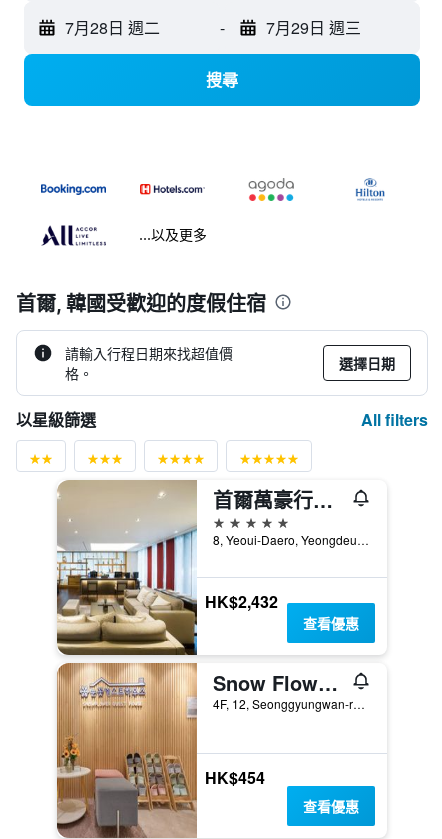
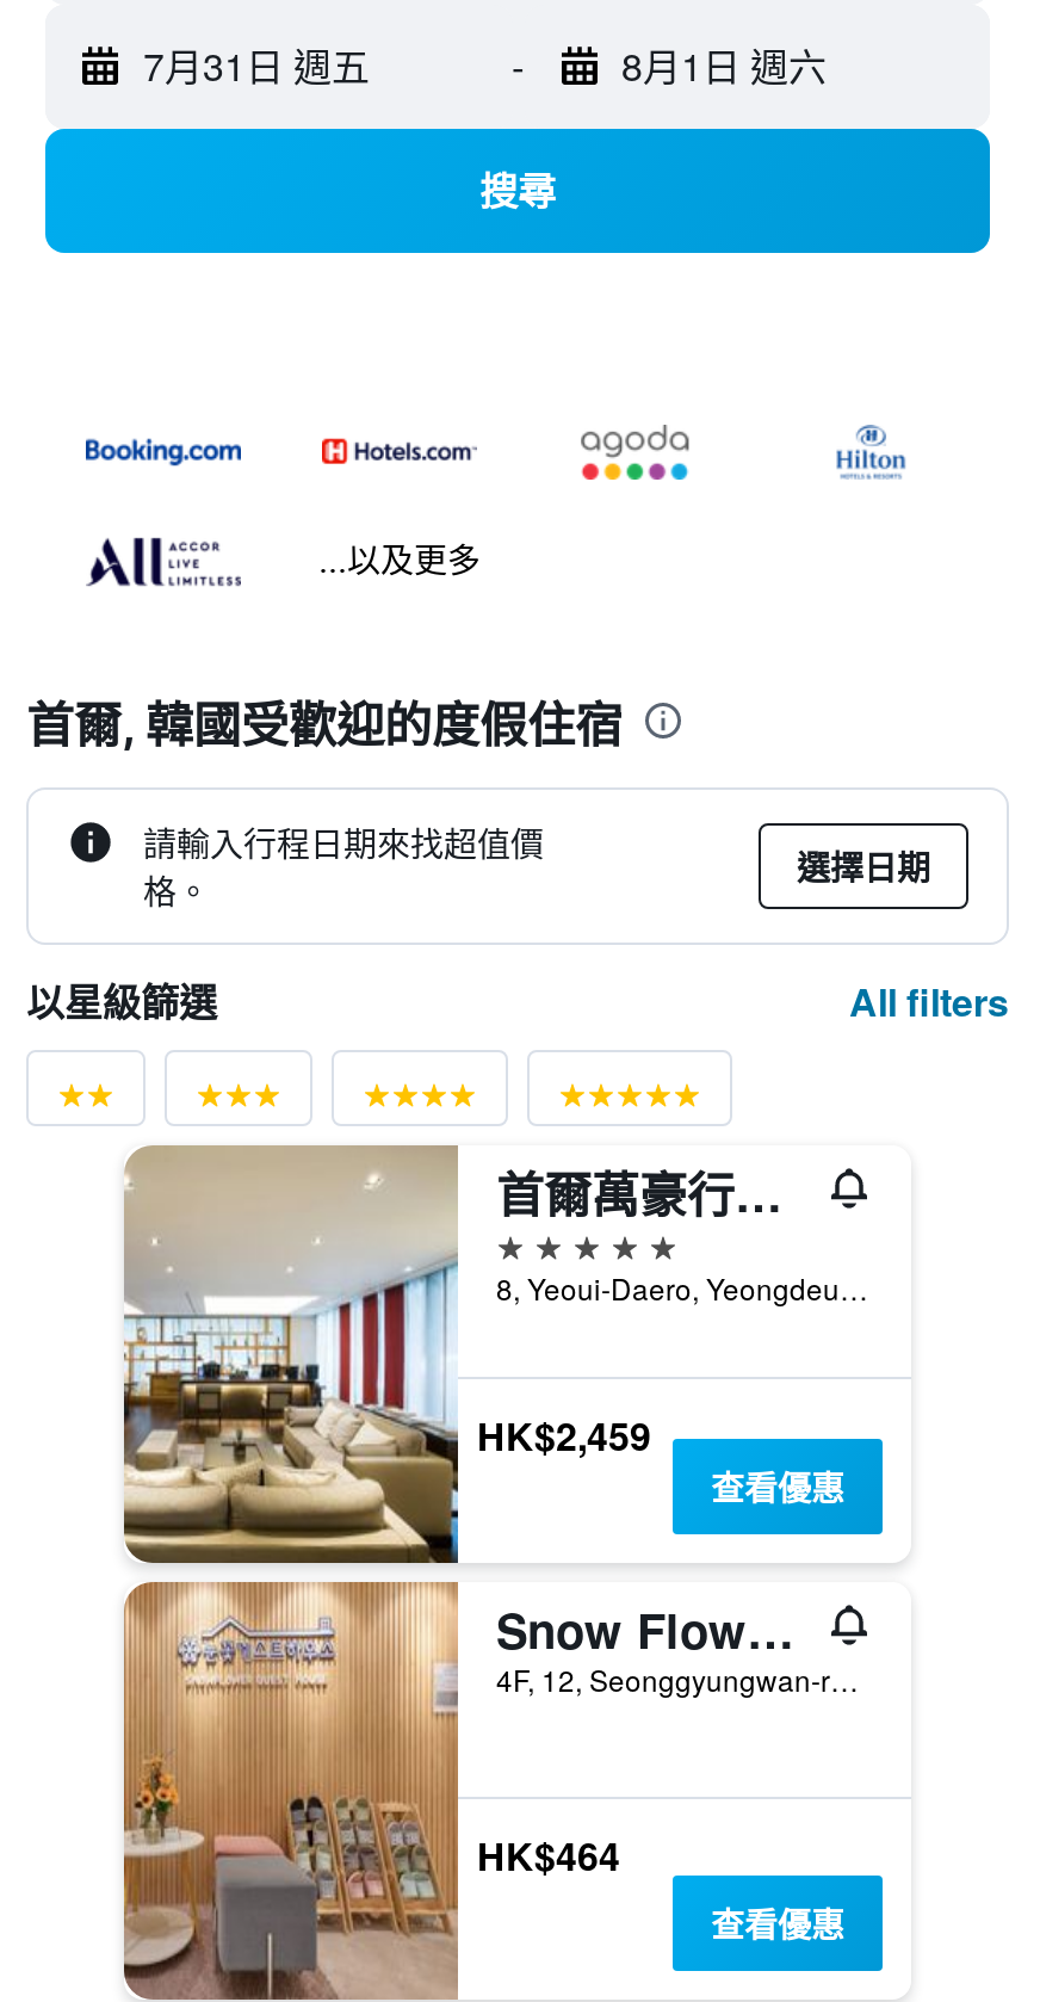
- 7月28日 週二
+ 7月31日 週五

- 7月29日 週三
+ 8月1日 週六

- HK$2,432
+ HK$2,459

- HK$454
+ HK$464
